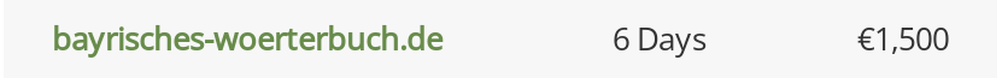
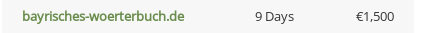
- 6 Days
+ 9 Days
